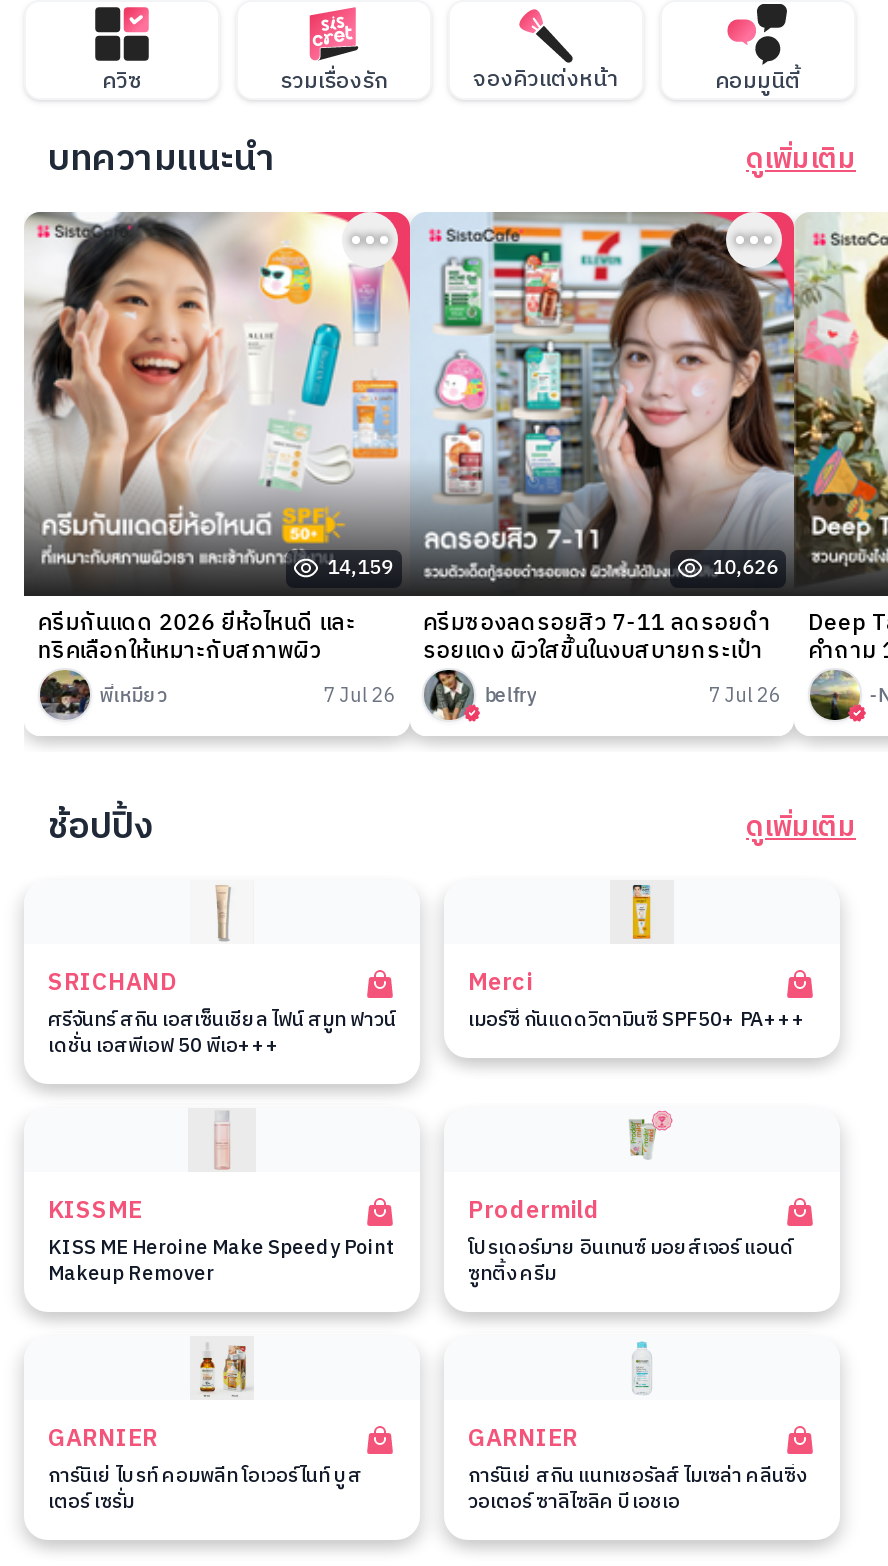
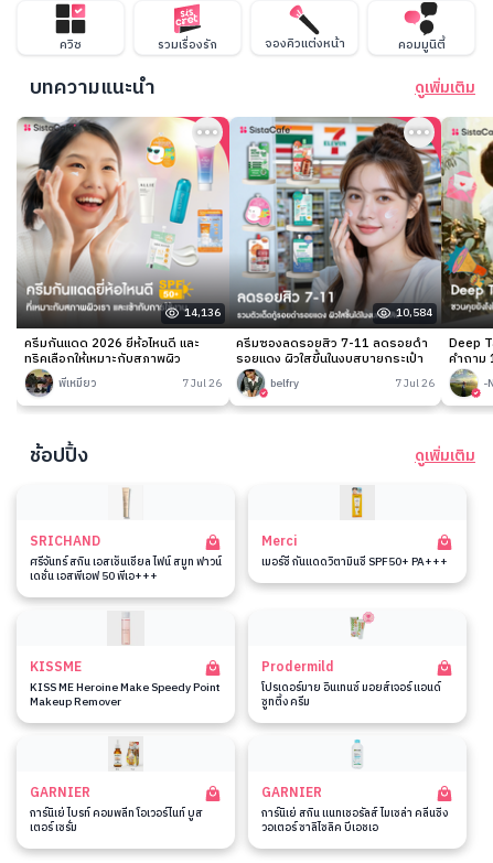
- 14,159
+ 14,136

- 10,626
+ 10,584
